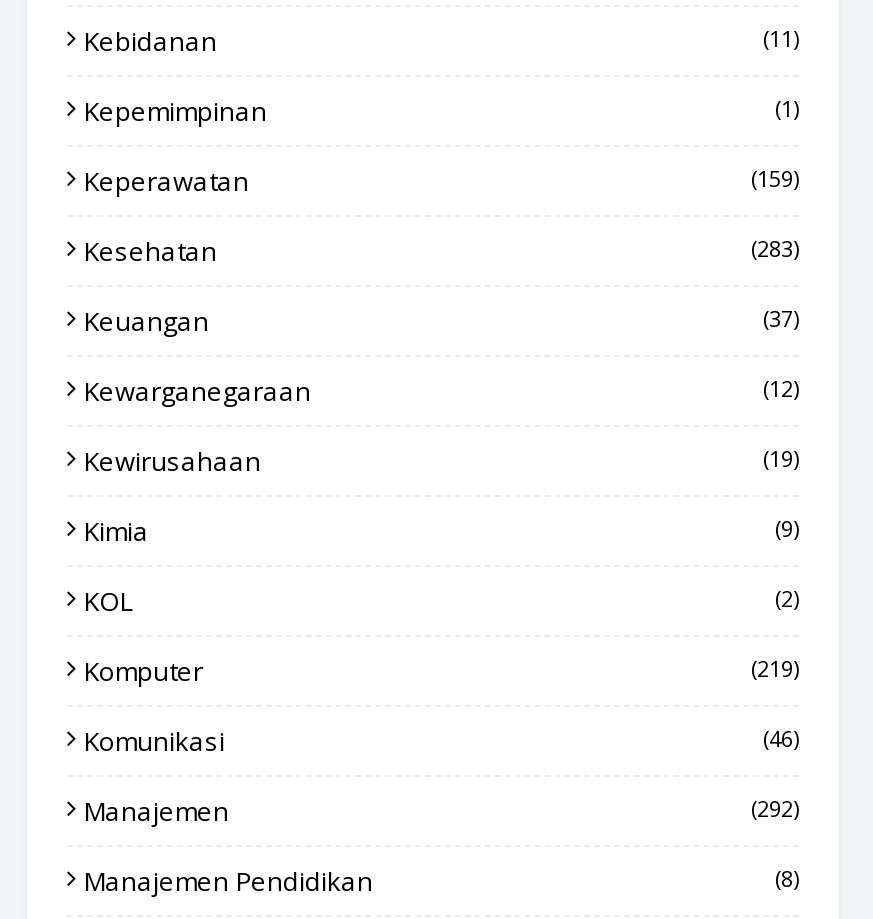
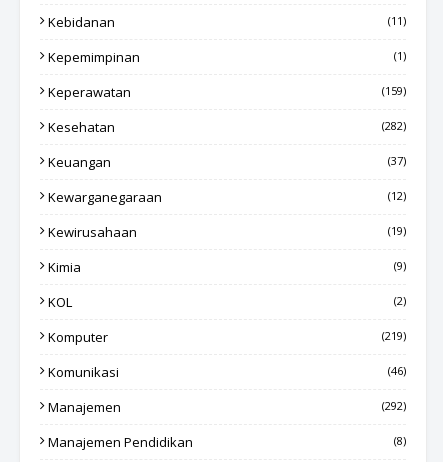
- (283)
+ (282)
